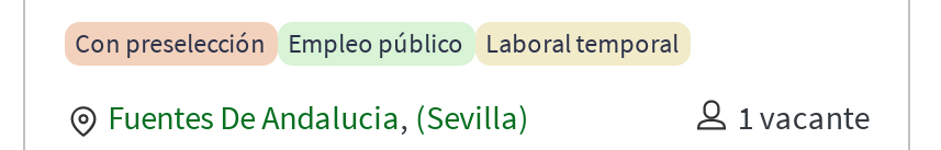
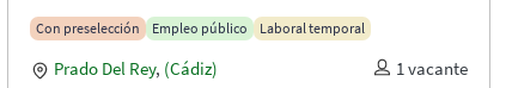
- Fuentes De Andalucia, (Sevilla)
+ Prado Del Rey, (Cádiz)
